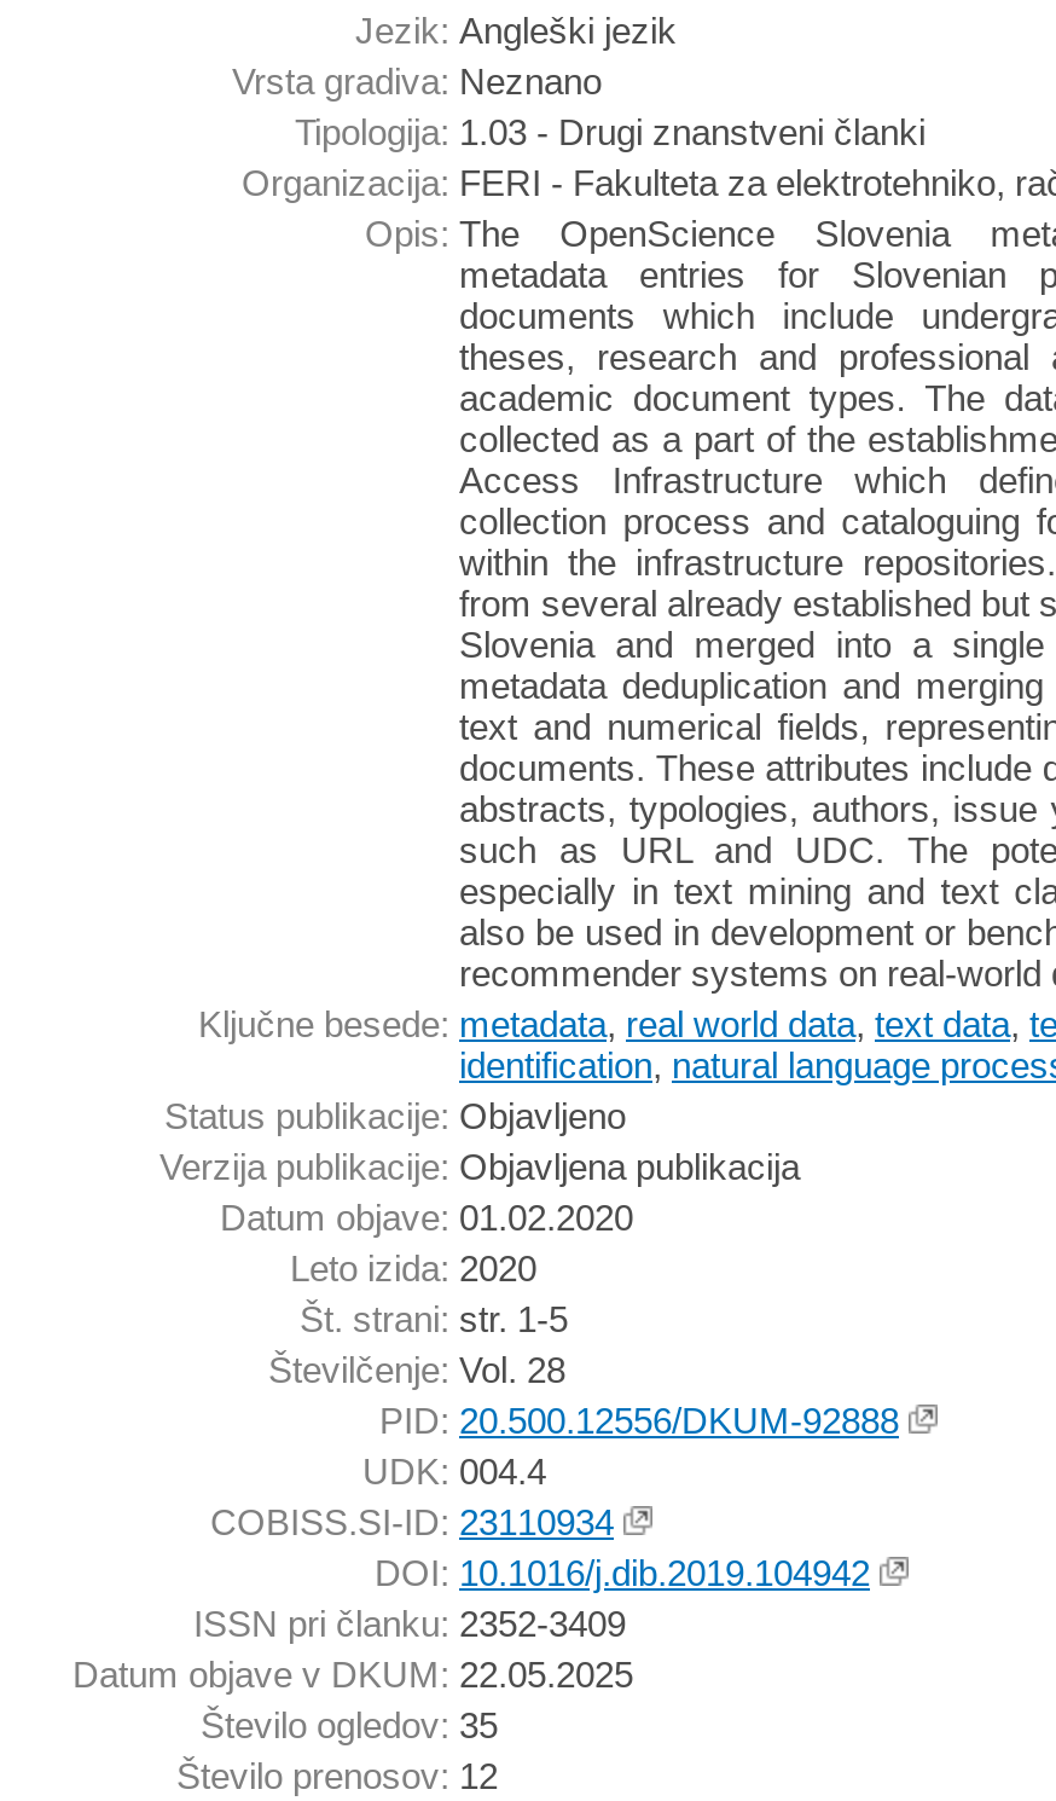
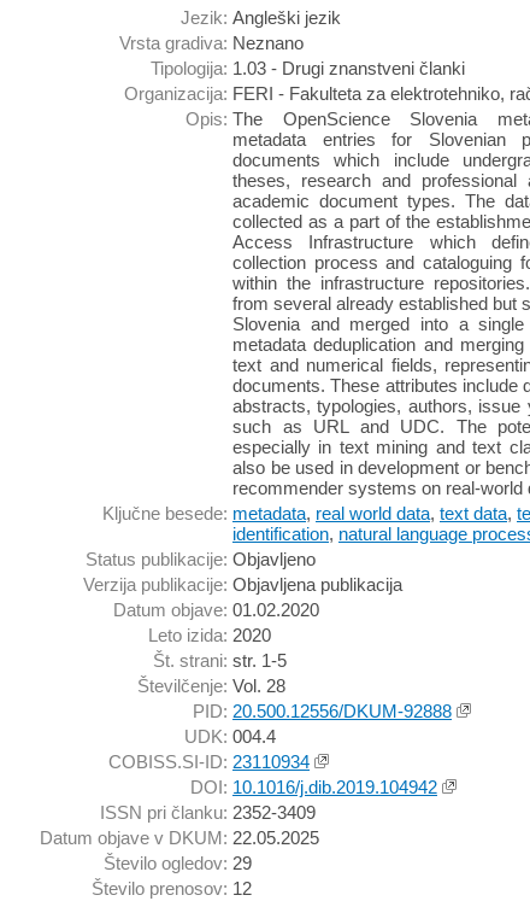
- Število ogledov: 35
+ Število ogledov: 29
